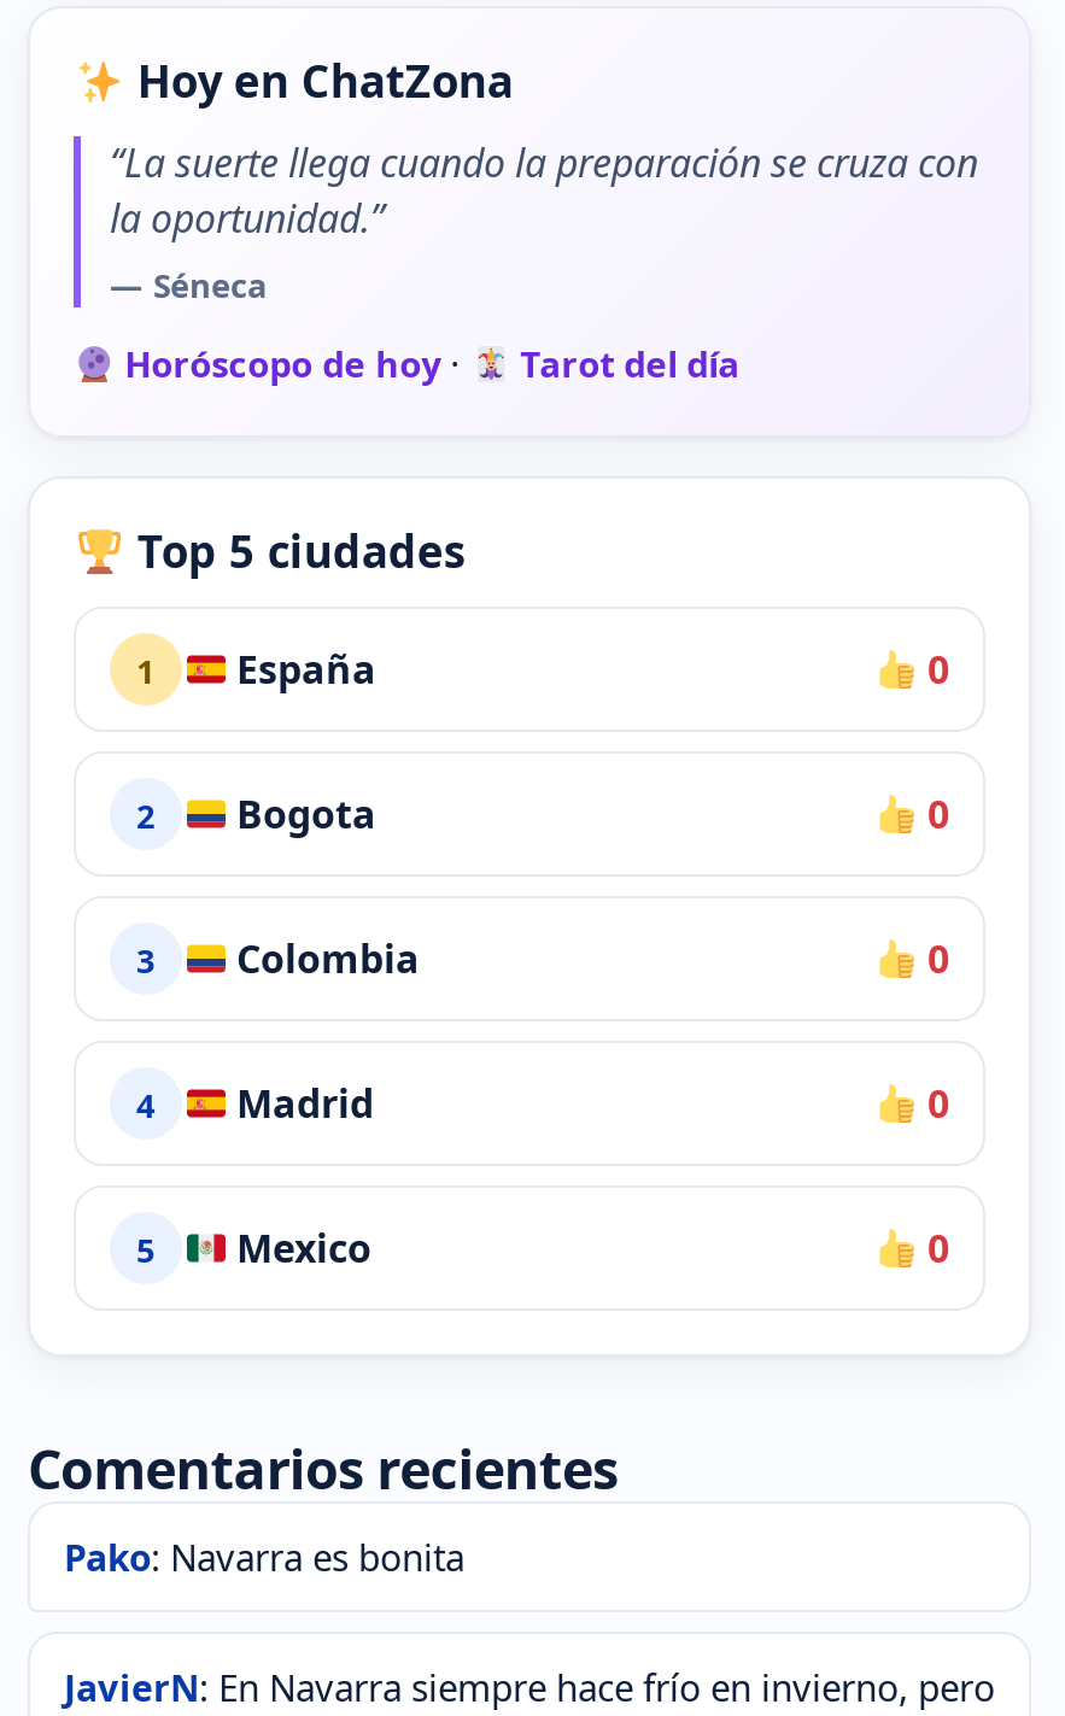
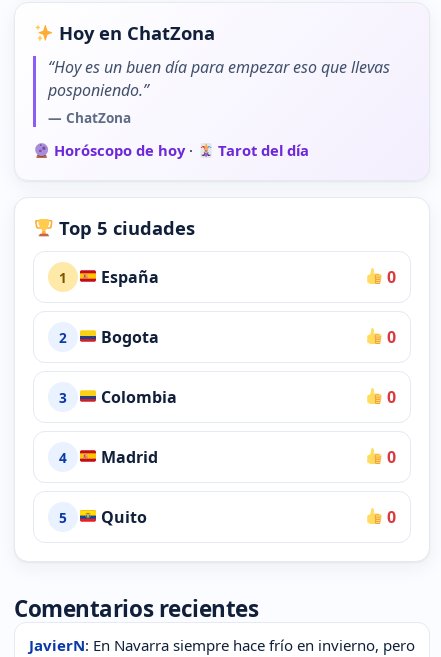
- “La suerte llega cuando la preparación se cruza con
- la oportunidad.”
- — Séneca
+ “Hoy es un buen día para empezar eso que llevas
+ posponiendo.”
+ — ChatZona

- Mexico
+ Quito

- Pako: Navarra es bonita
